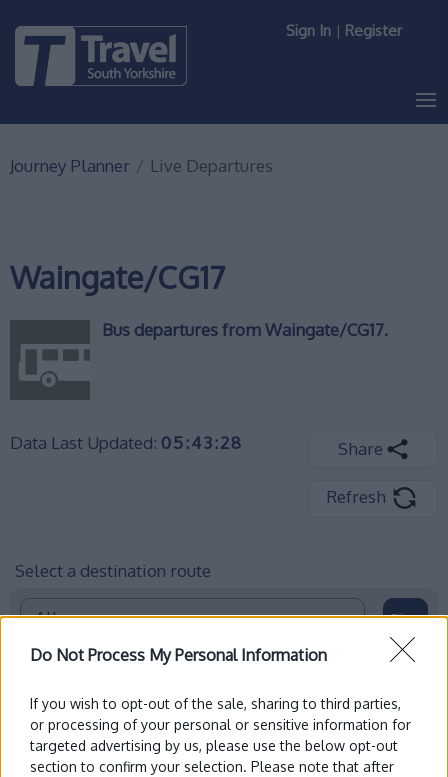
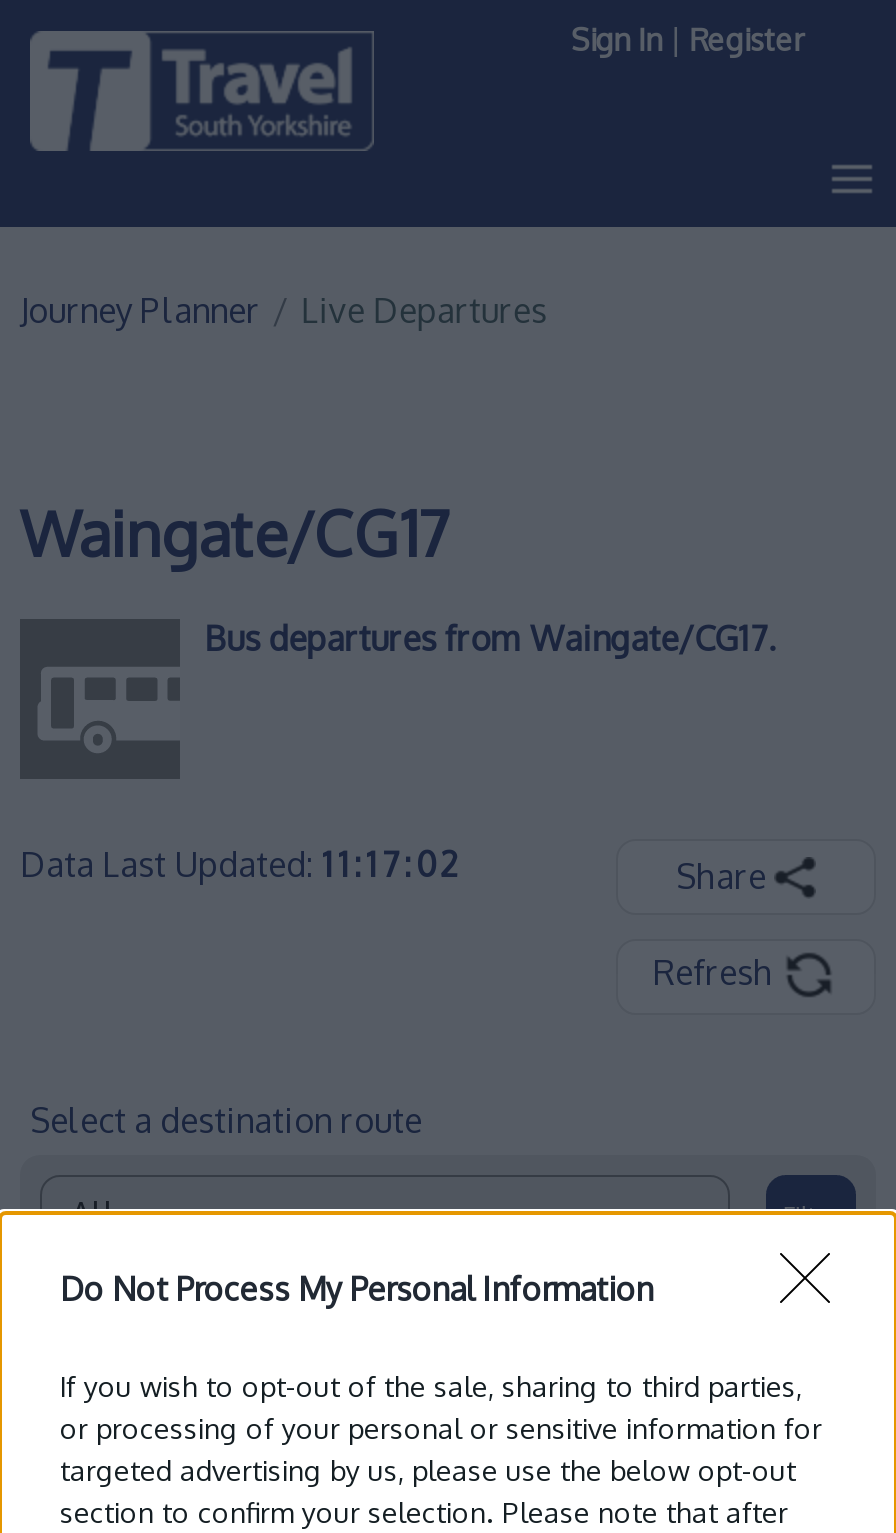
- Data Last Updated: 05:43:28
+ Data Last Updated: 11:17:02
